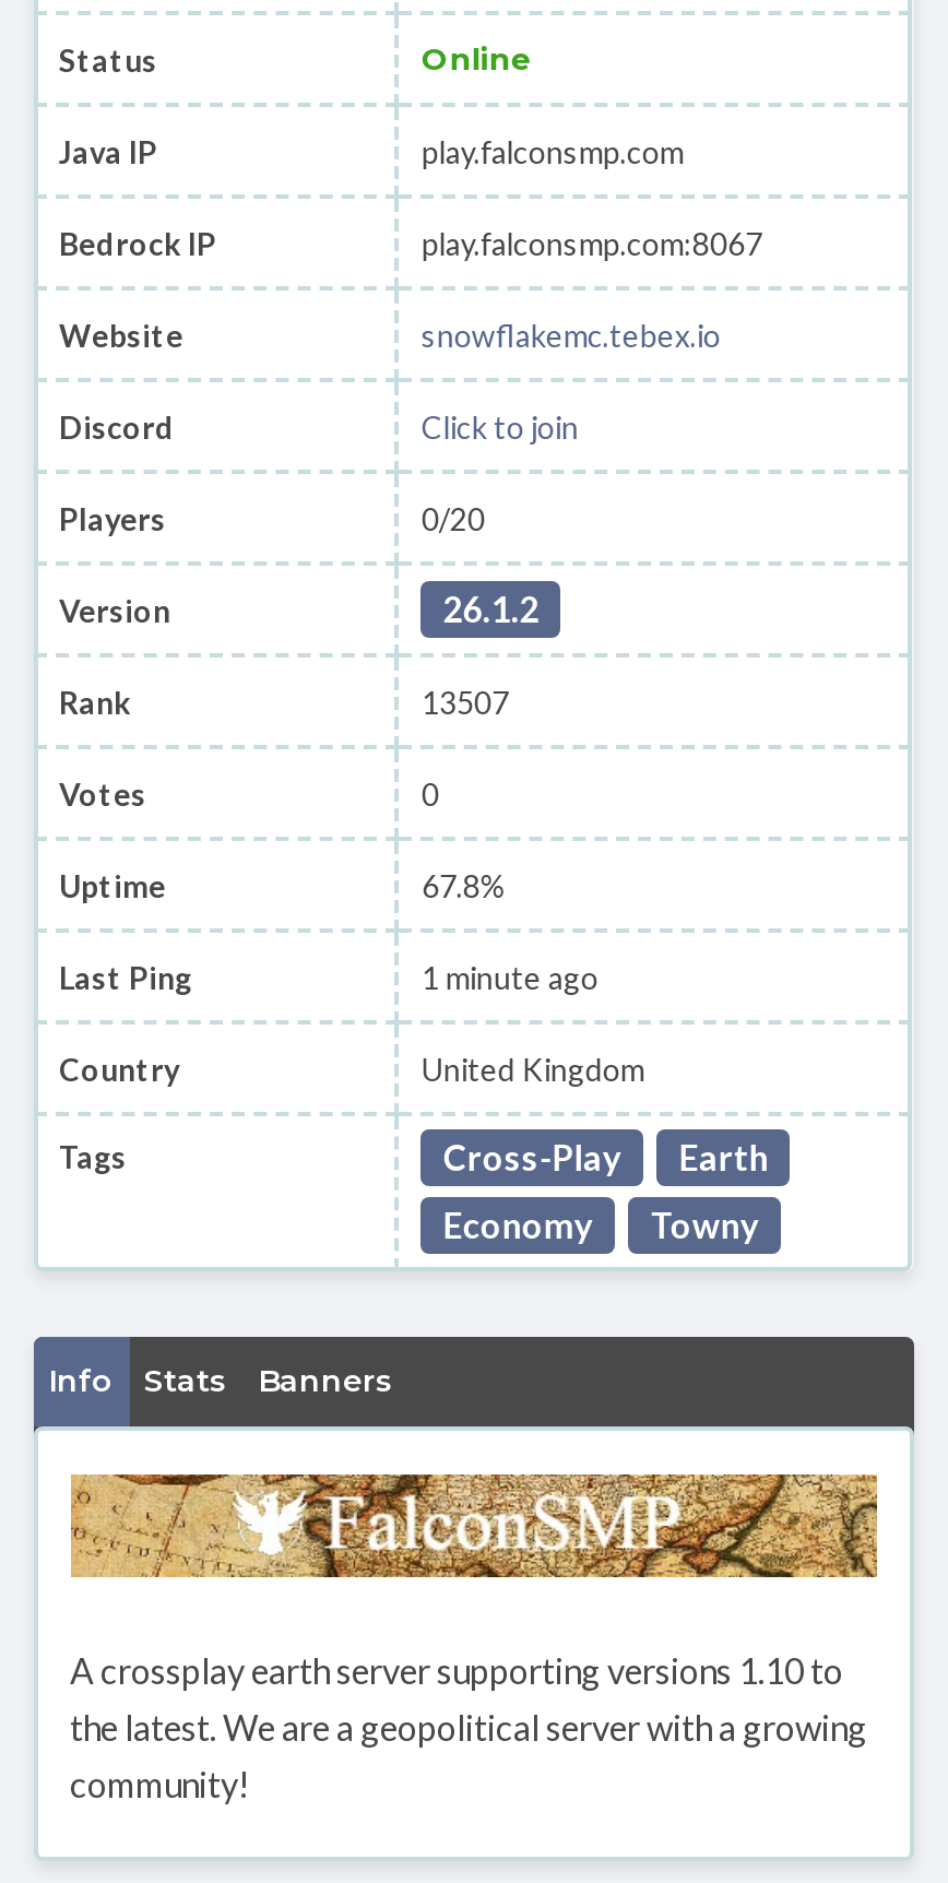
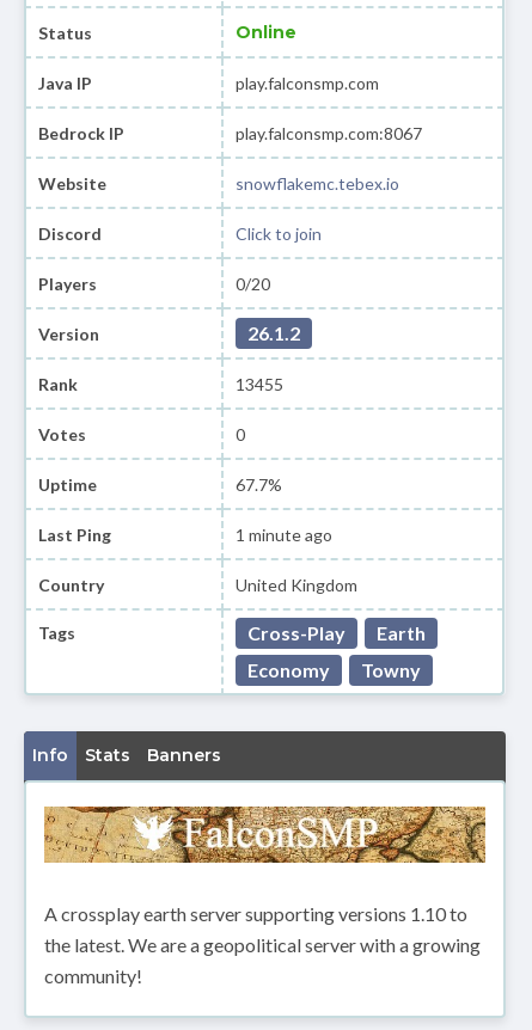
- 13507
+ 13455

- 67.8%
+ 67.7%
